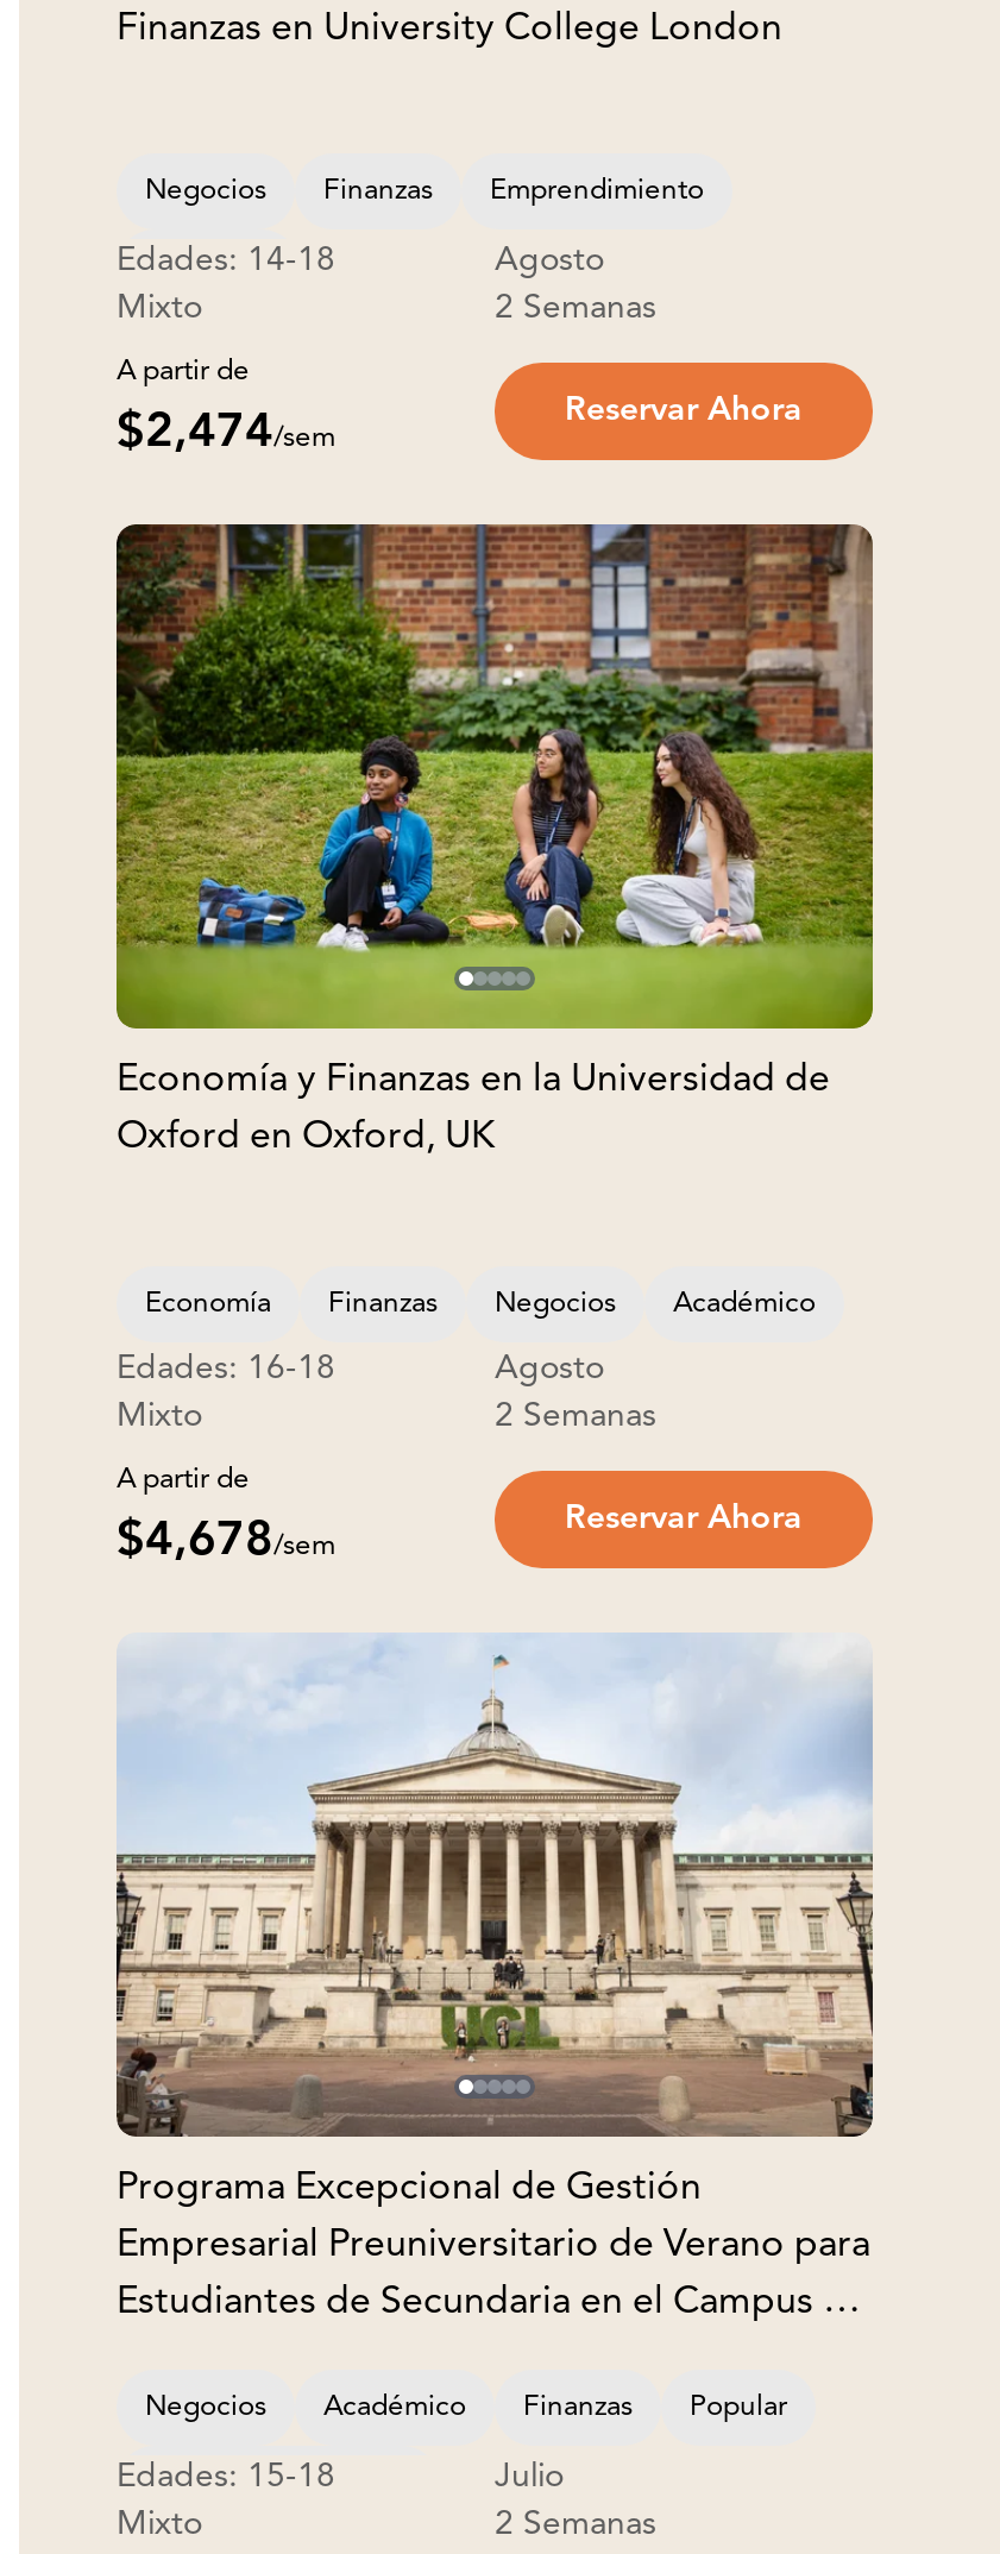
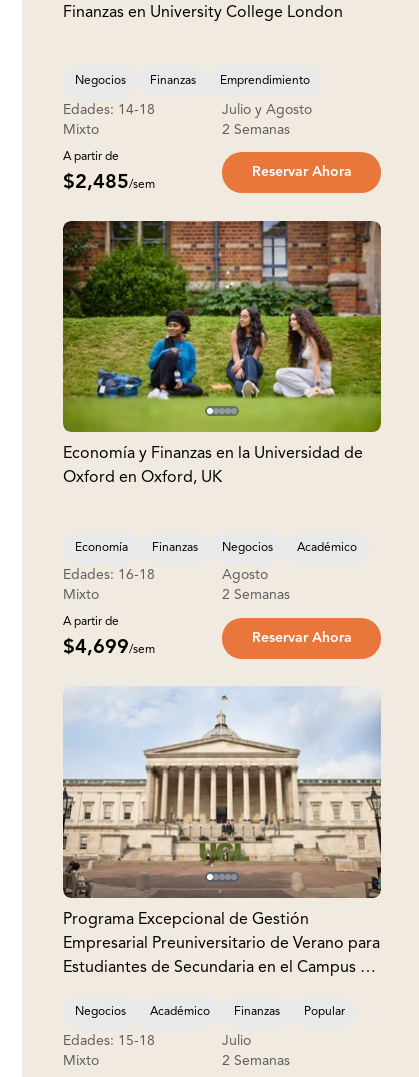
- Agosto
+ Julio y Agosto

- $2,474/sem
+ $2,485/sem

- $4,678/sem
+ $4,699/sem
